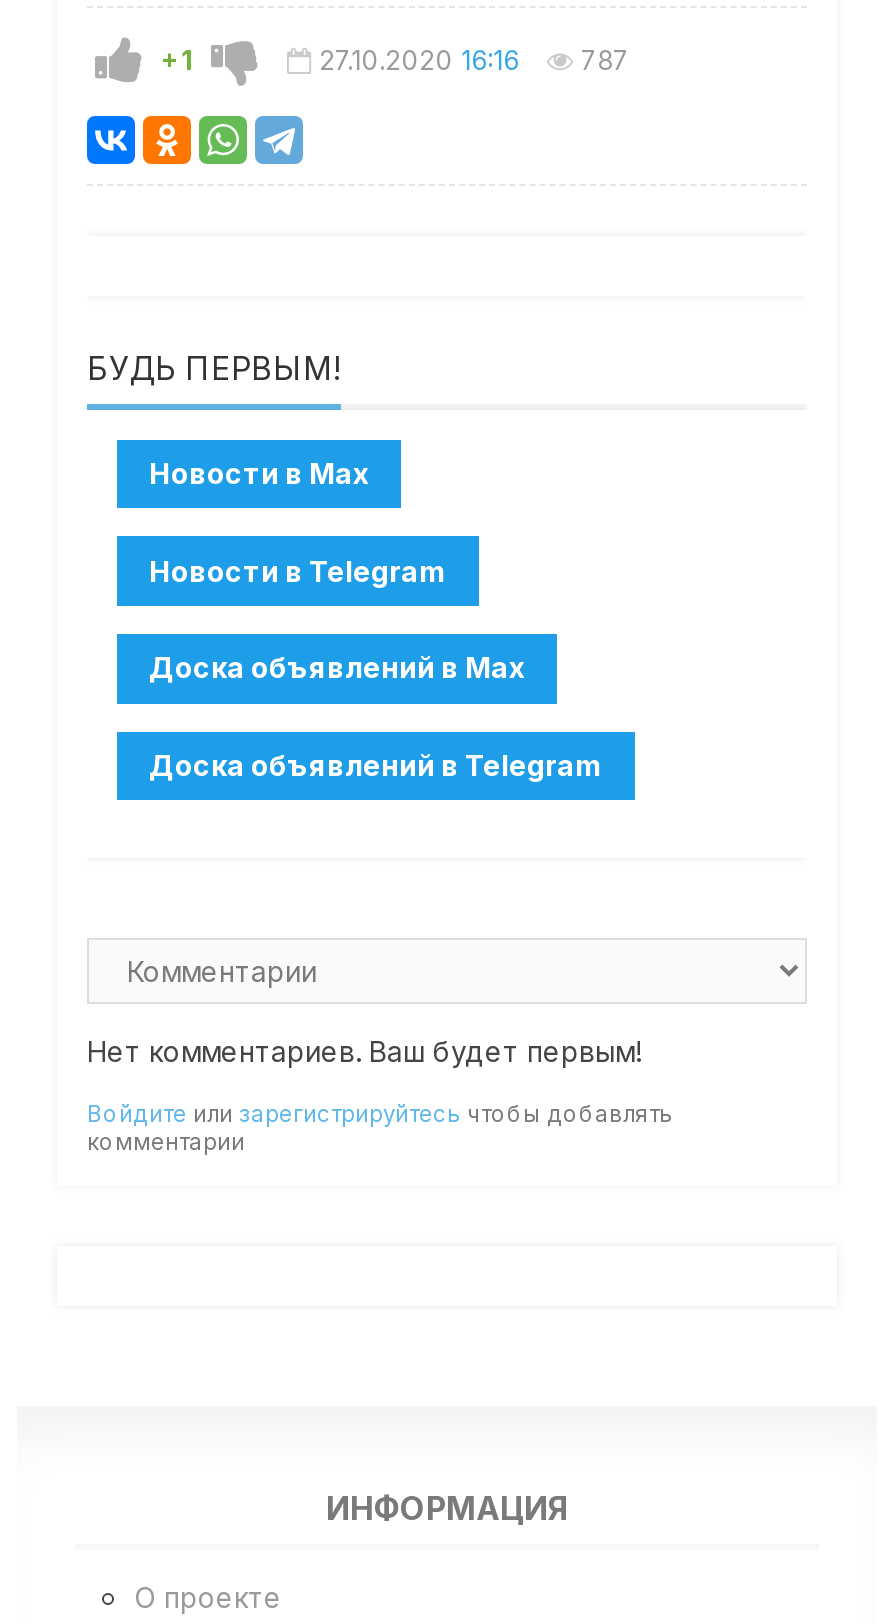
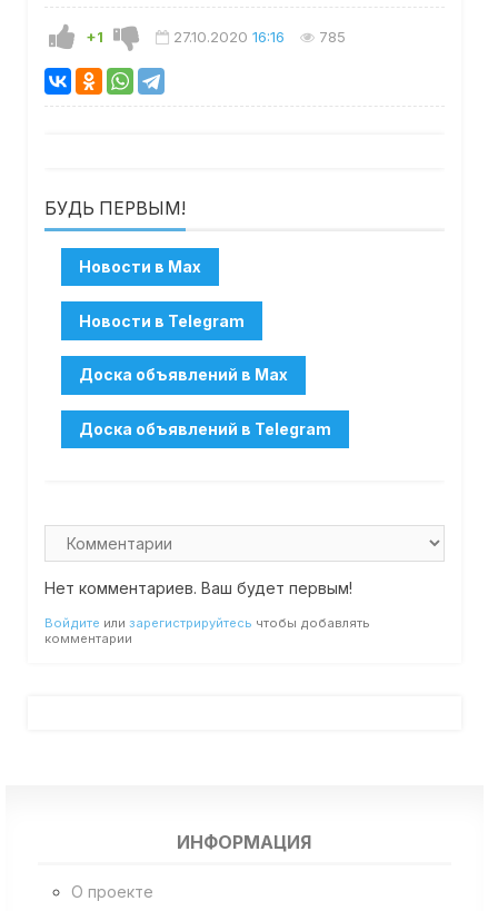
- 27.10.2020 16:16 787
+ 27.10.2020 16:16 785
